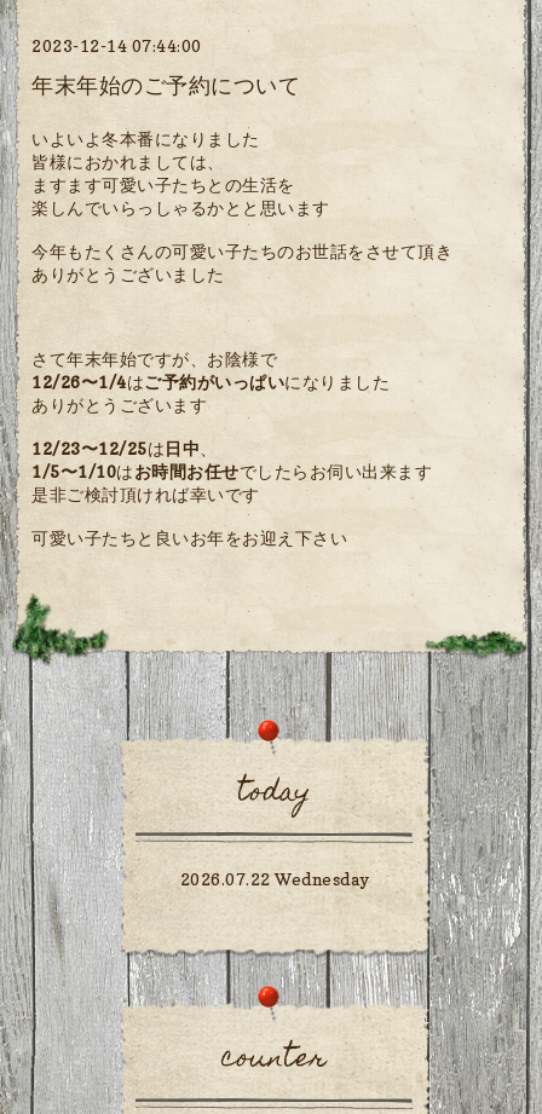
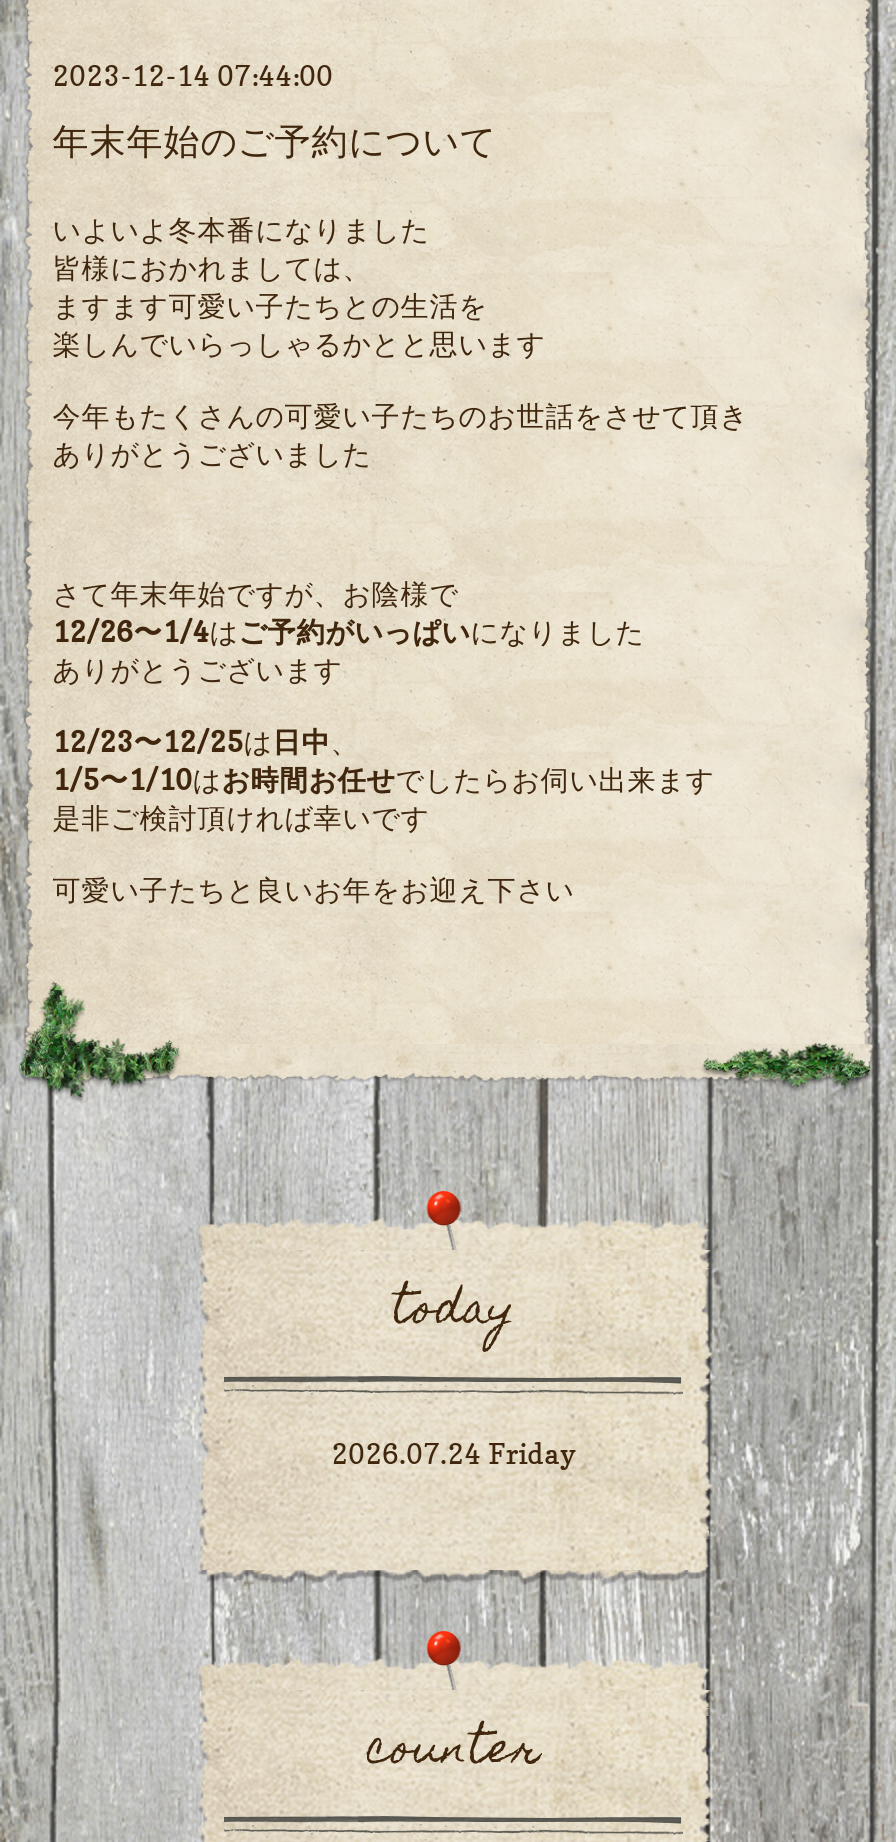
- 2026.07.22 Wednesday
+ 2026.07.24 Friday
